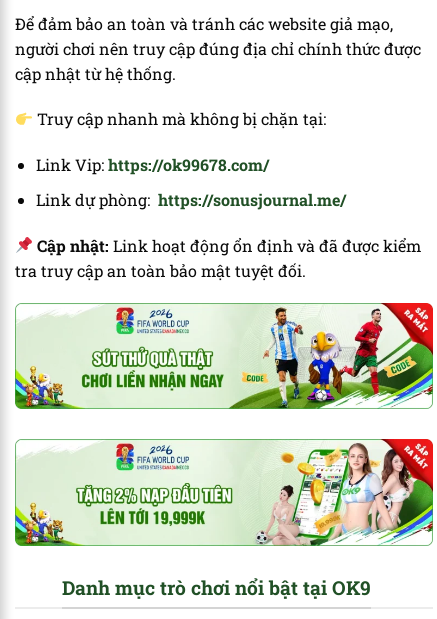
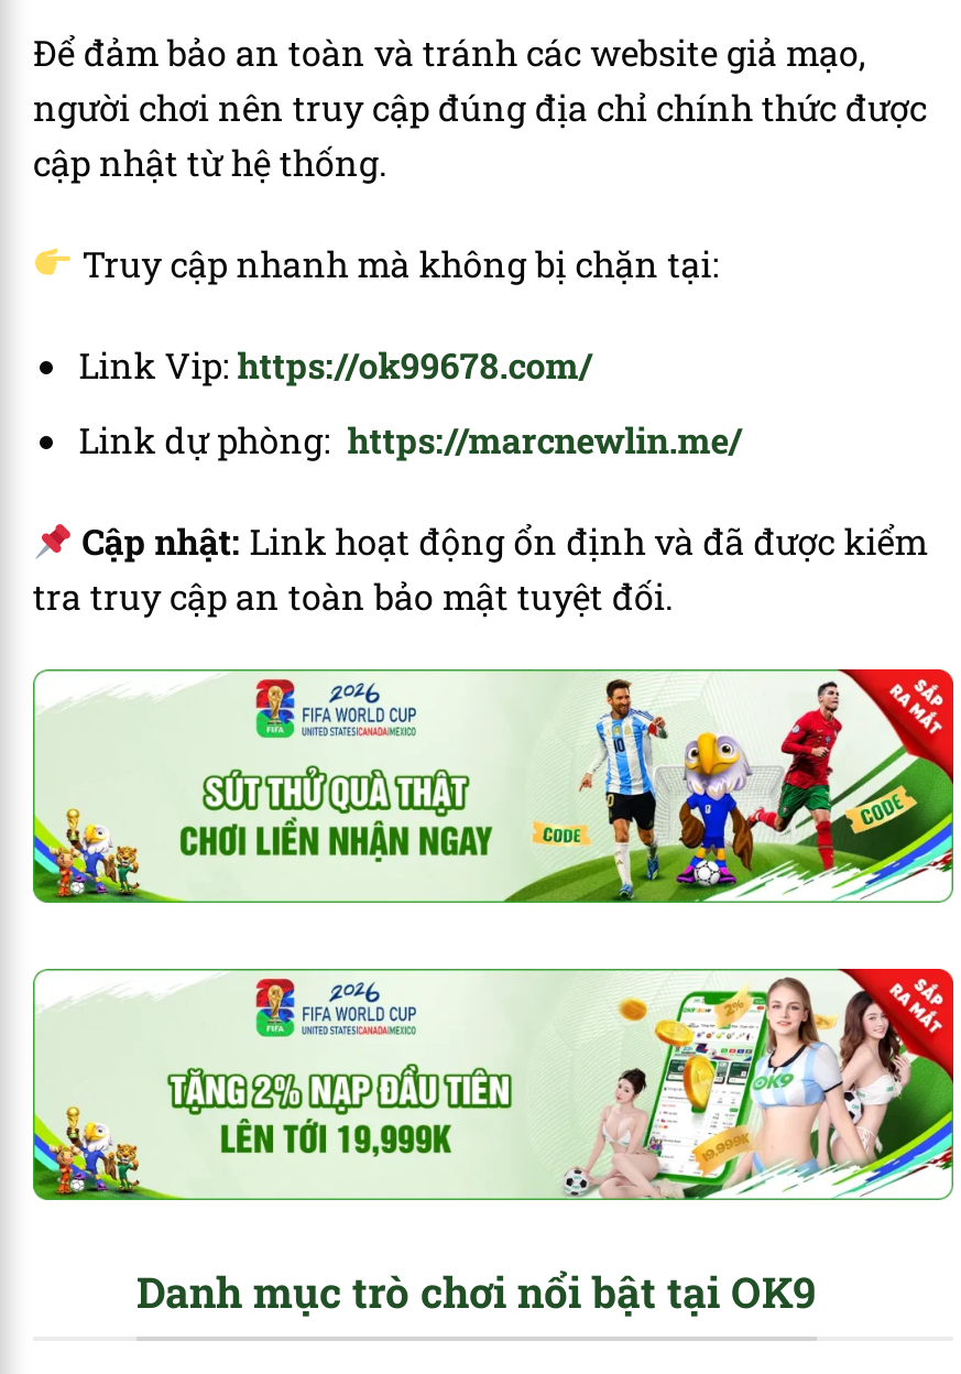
- Link dự phòng: https://sonusjournal.me/
+ Link dự phòng: https://marcnewlin.me/
